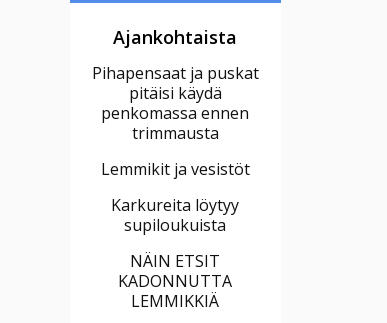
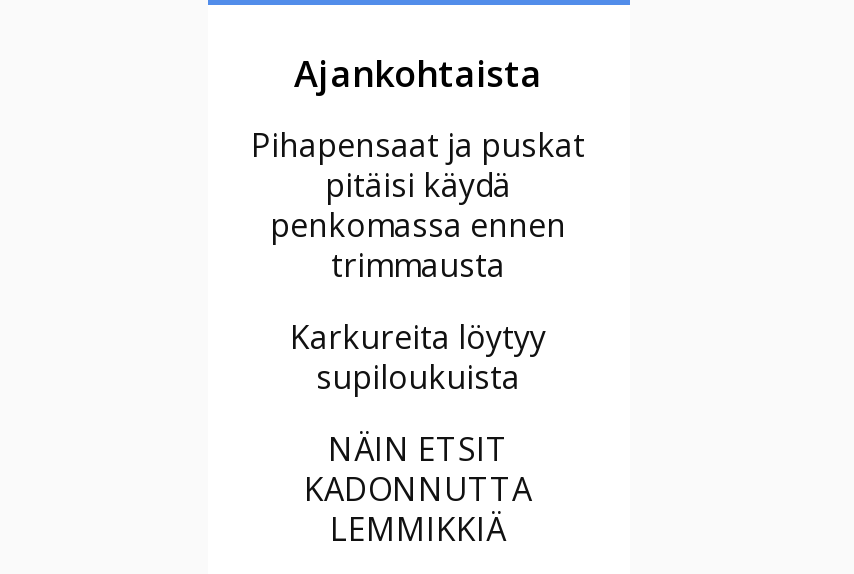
- Lemmikit ja vesistöt
